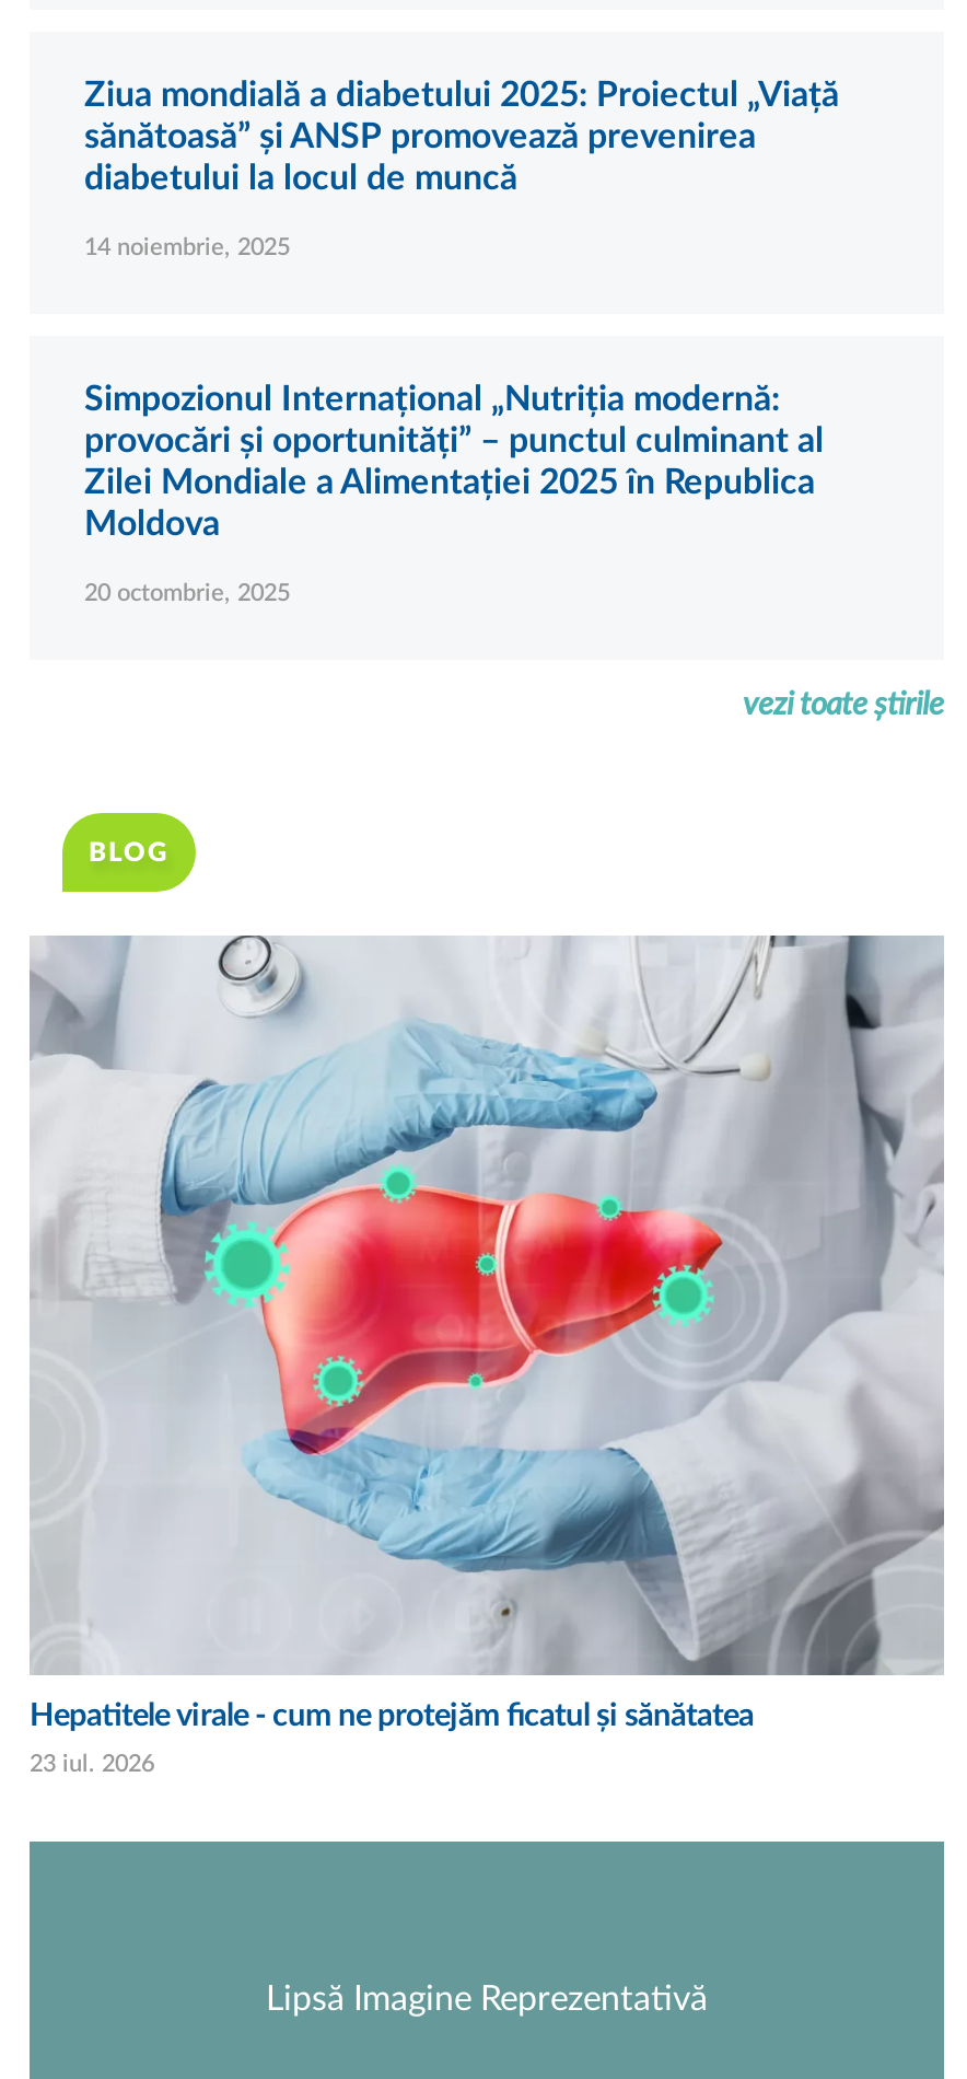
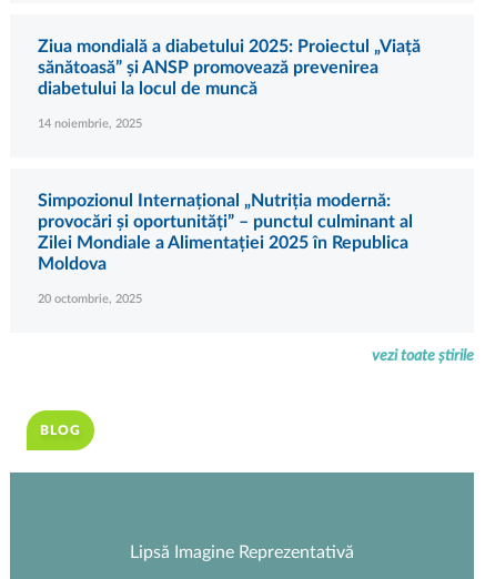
- [image]
- Hepatitele virale - cum ne protejăm ficatul și sănătatea
- 23 iul. 2026
